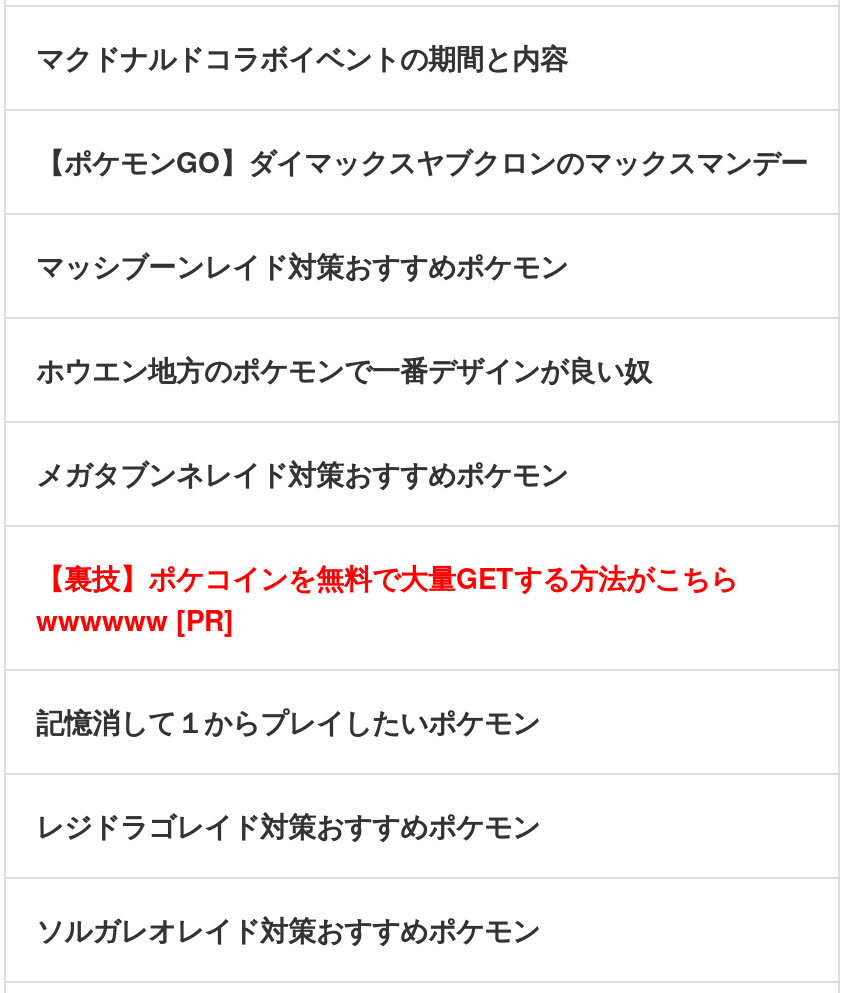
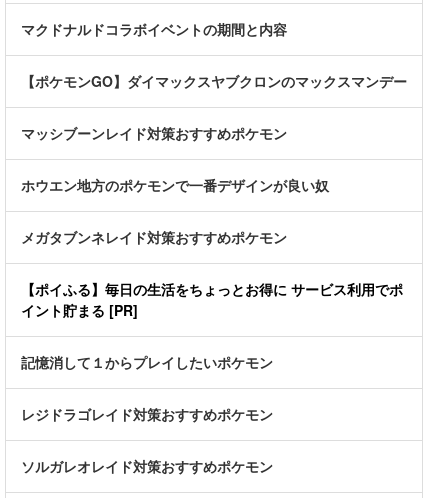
- 【裏技】ポケコインを無料で大量GETする方法がこちら
- wwwwww [PR]
+ 【ポイふる】毎日の生活をちょっとお得に サービス利用でポ
+ イント貯まる [PR]
